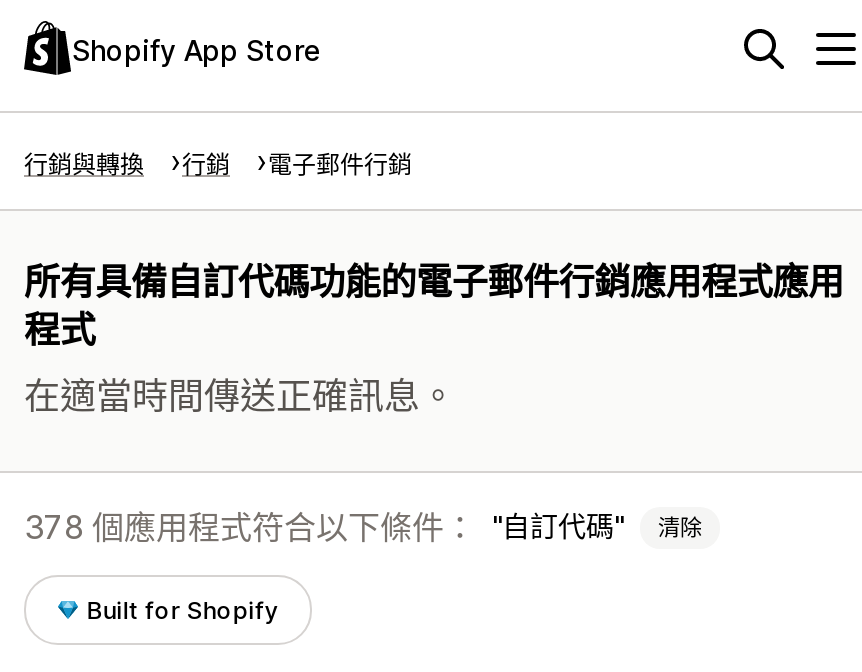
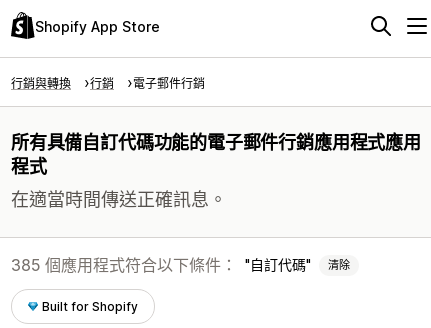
- 378 個應用程式符合以下條件：
+ 385 個應用程式符合以下條件：
